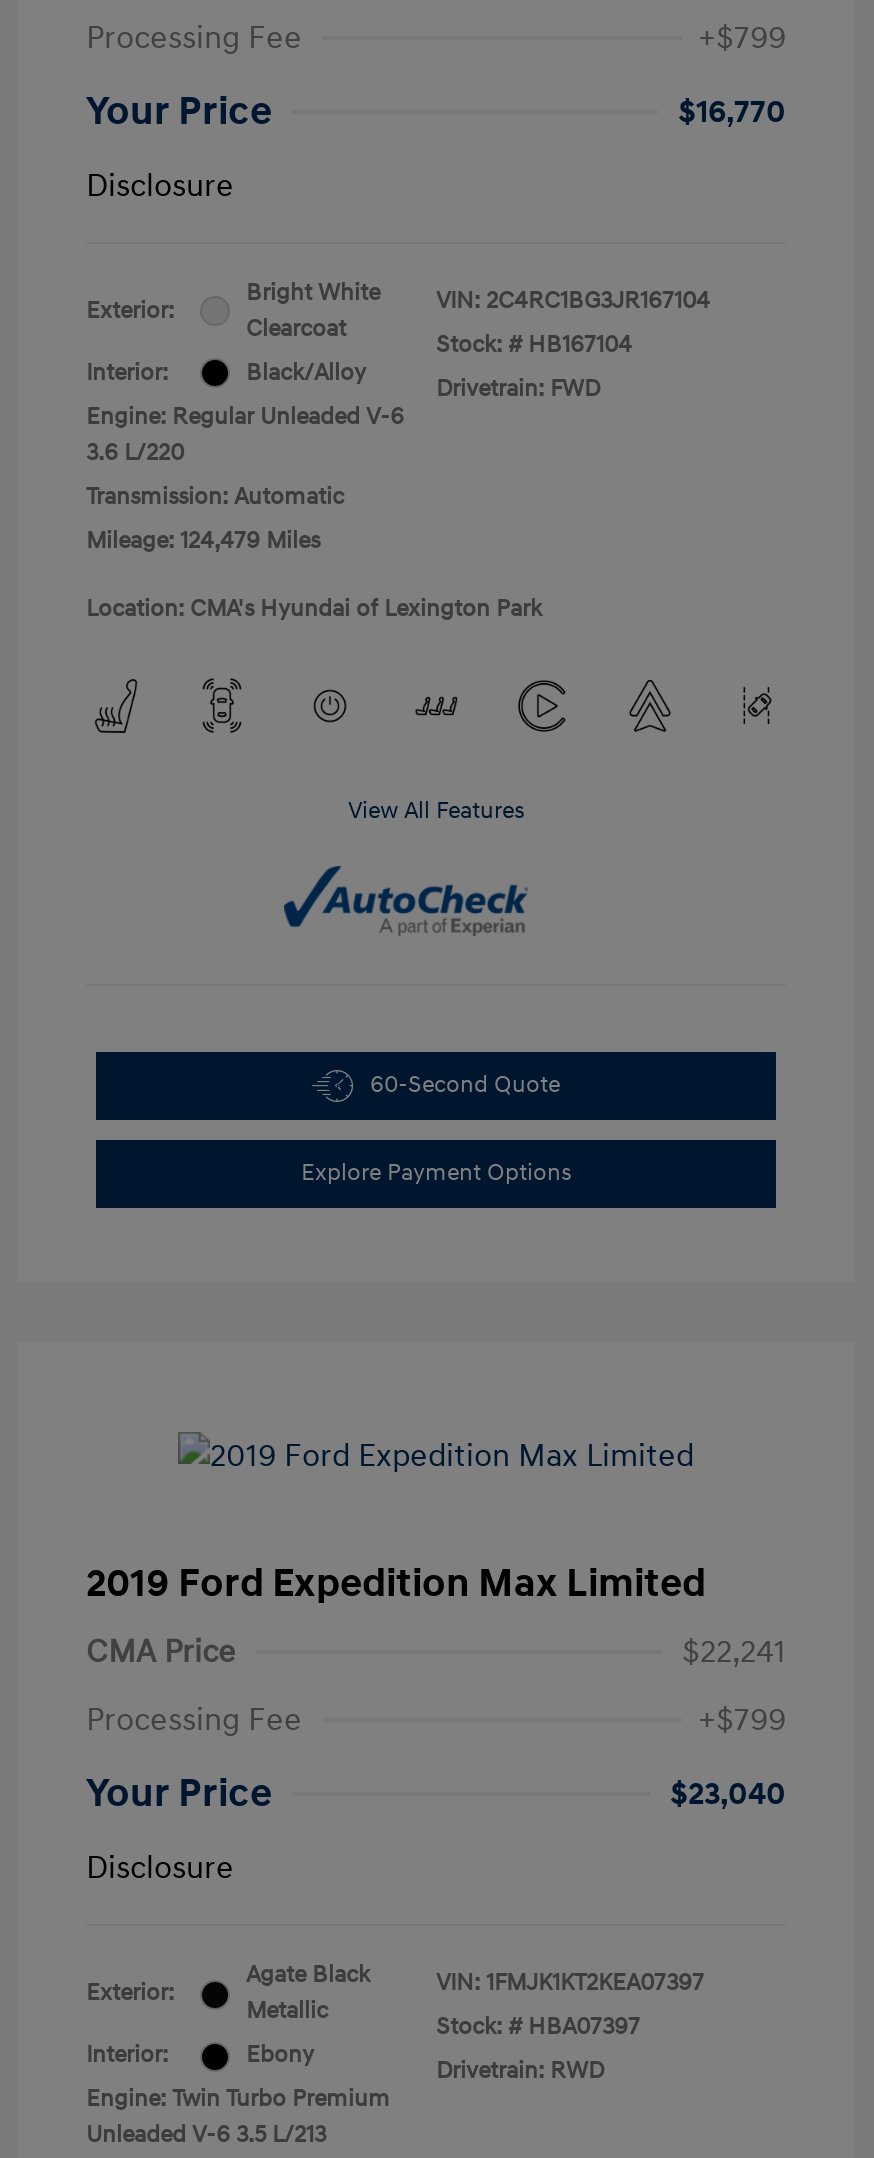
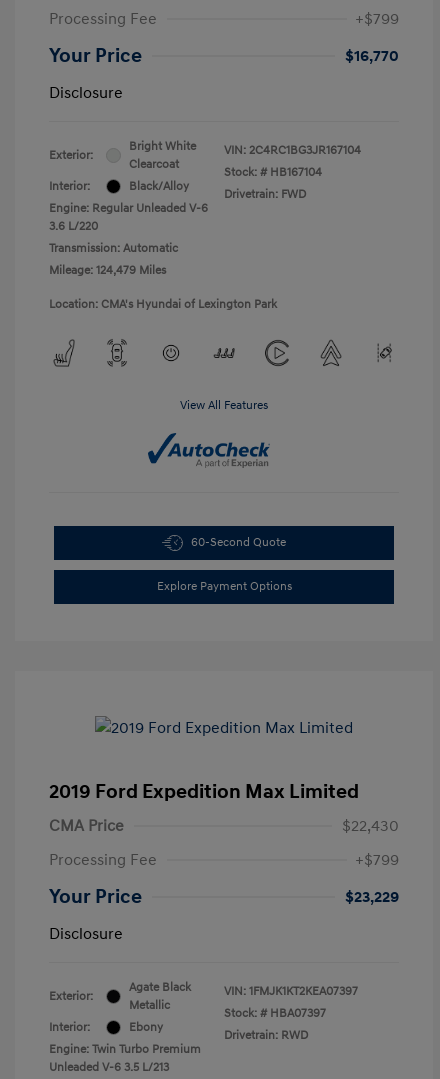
- $22,241
+ $22,430

- $23,040
+ $23,229
